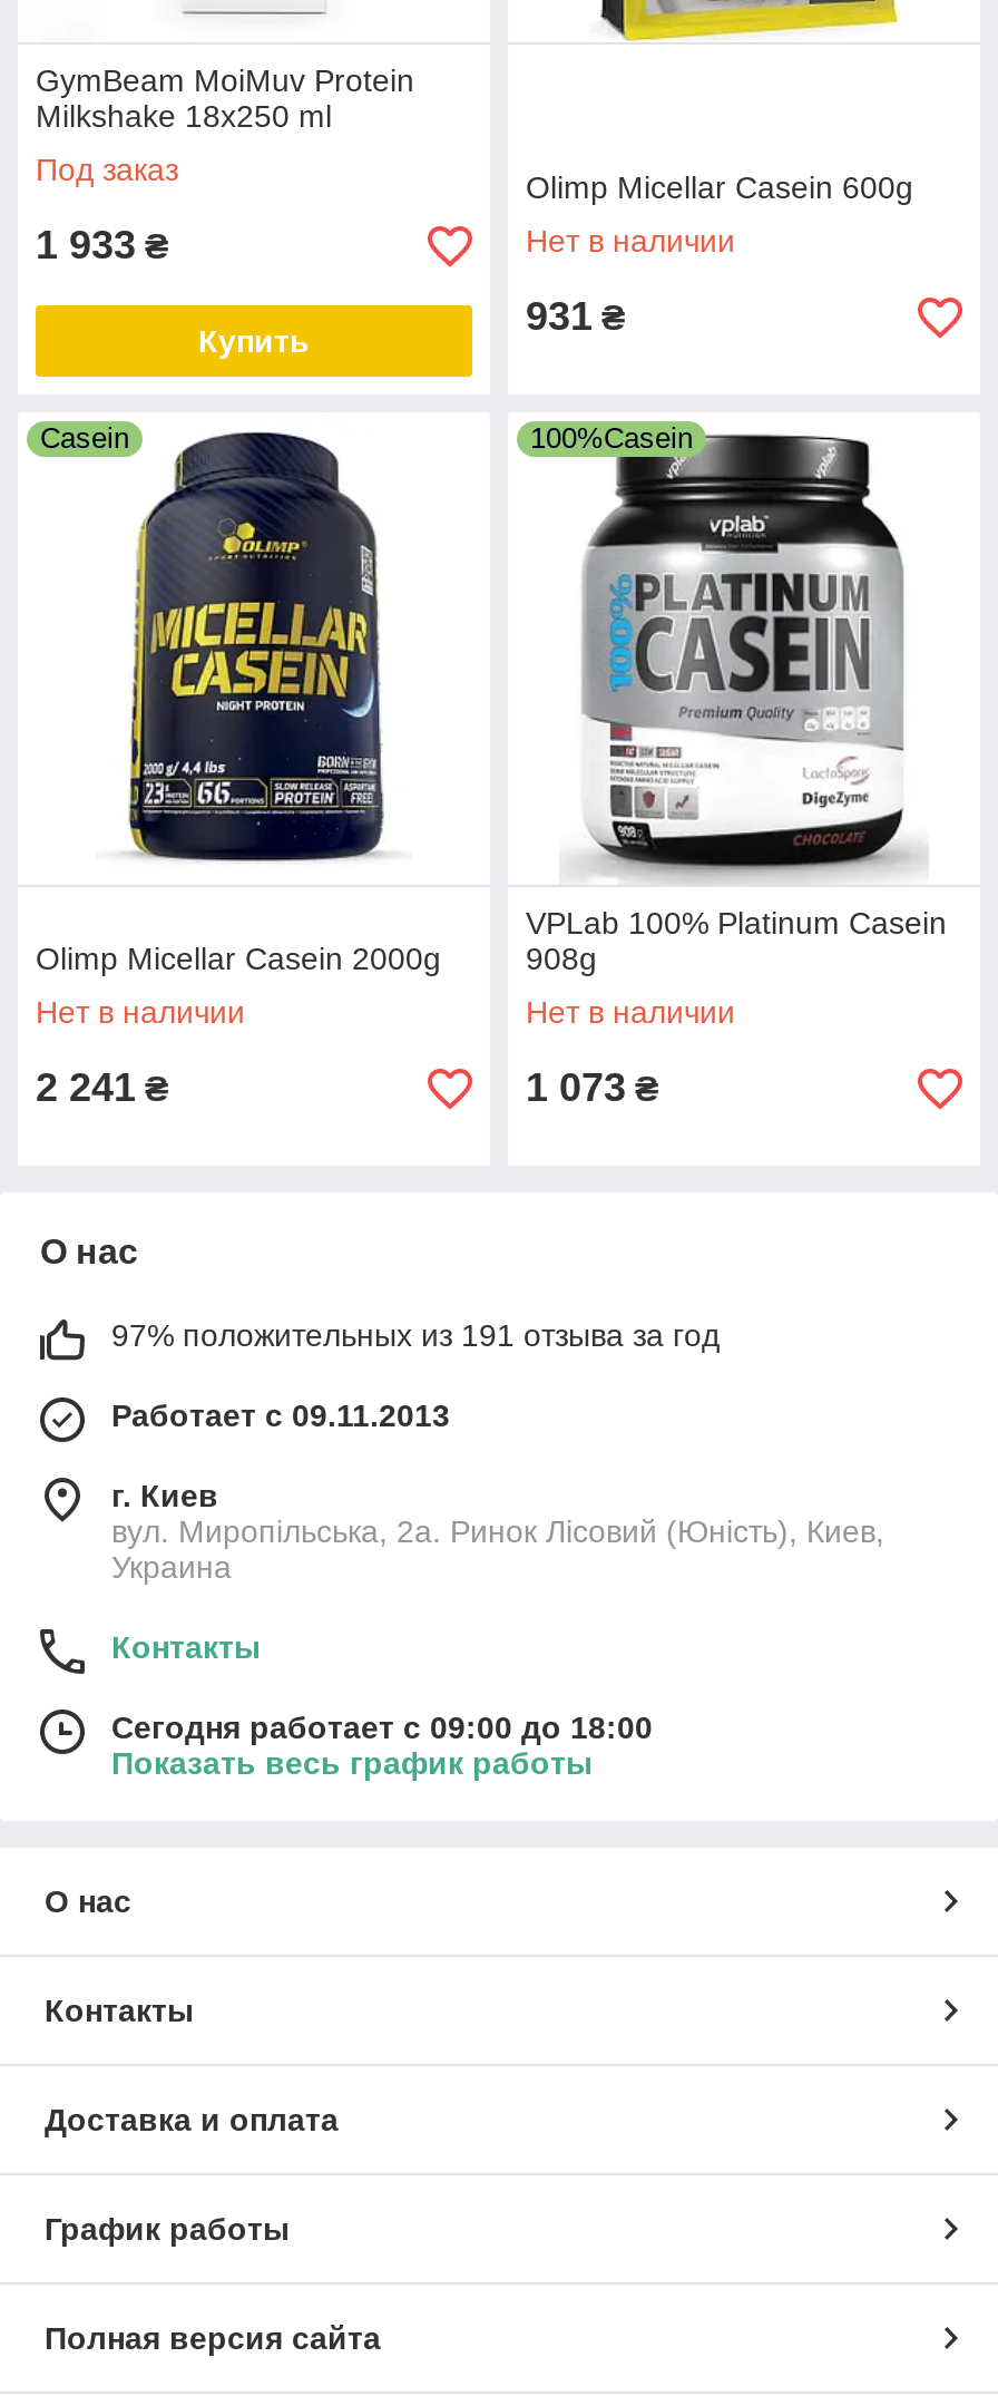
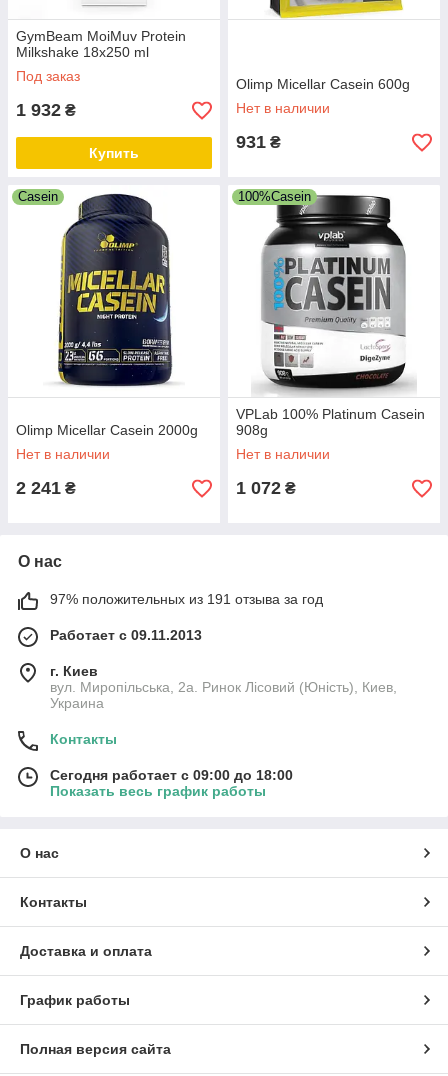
- 1 933 ₴
+ 1 932 ₴

- 1 073 ₴
+ 1 072 ₴
